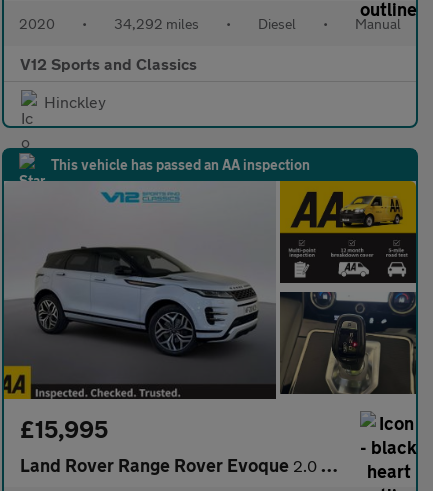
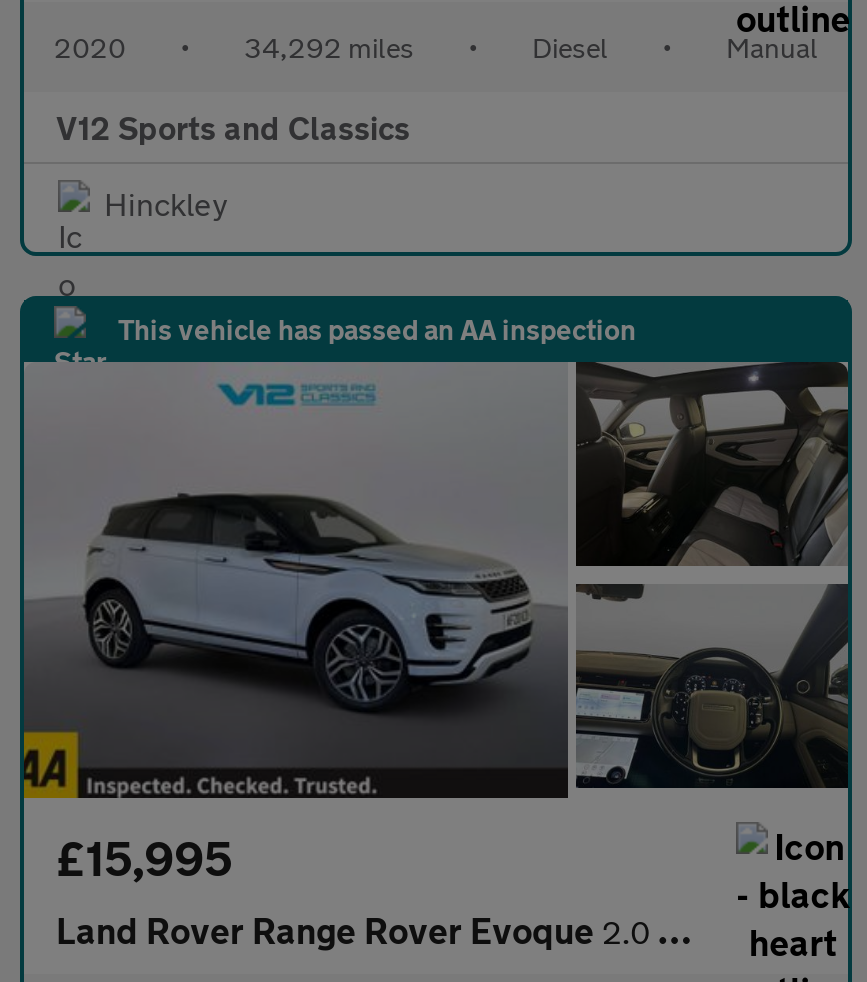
- [image]
+ [image]

- [image]
+ [image]
